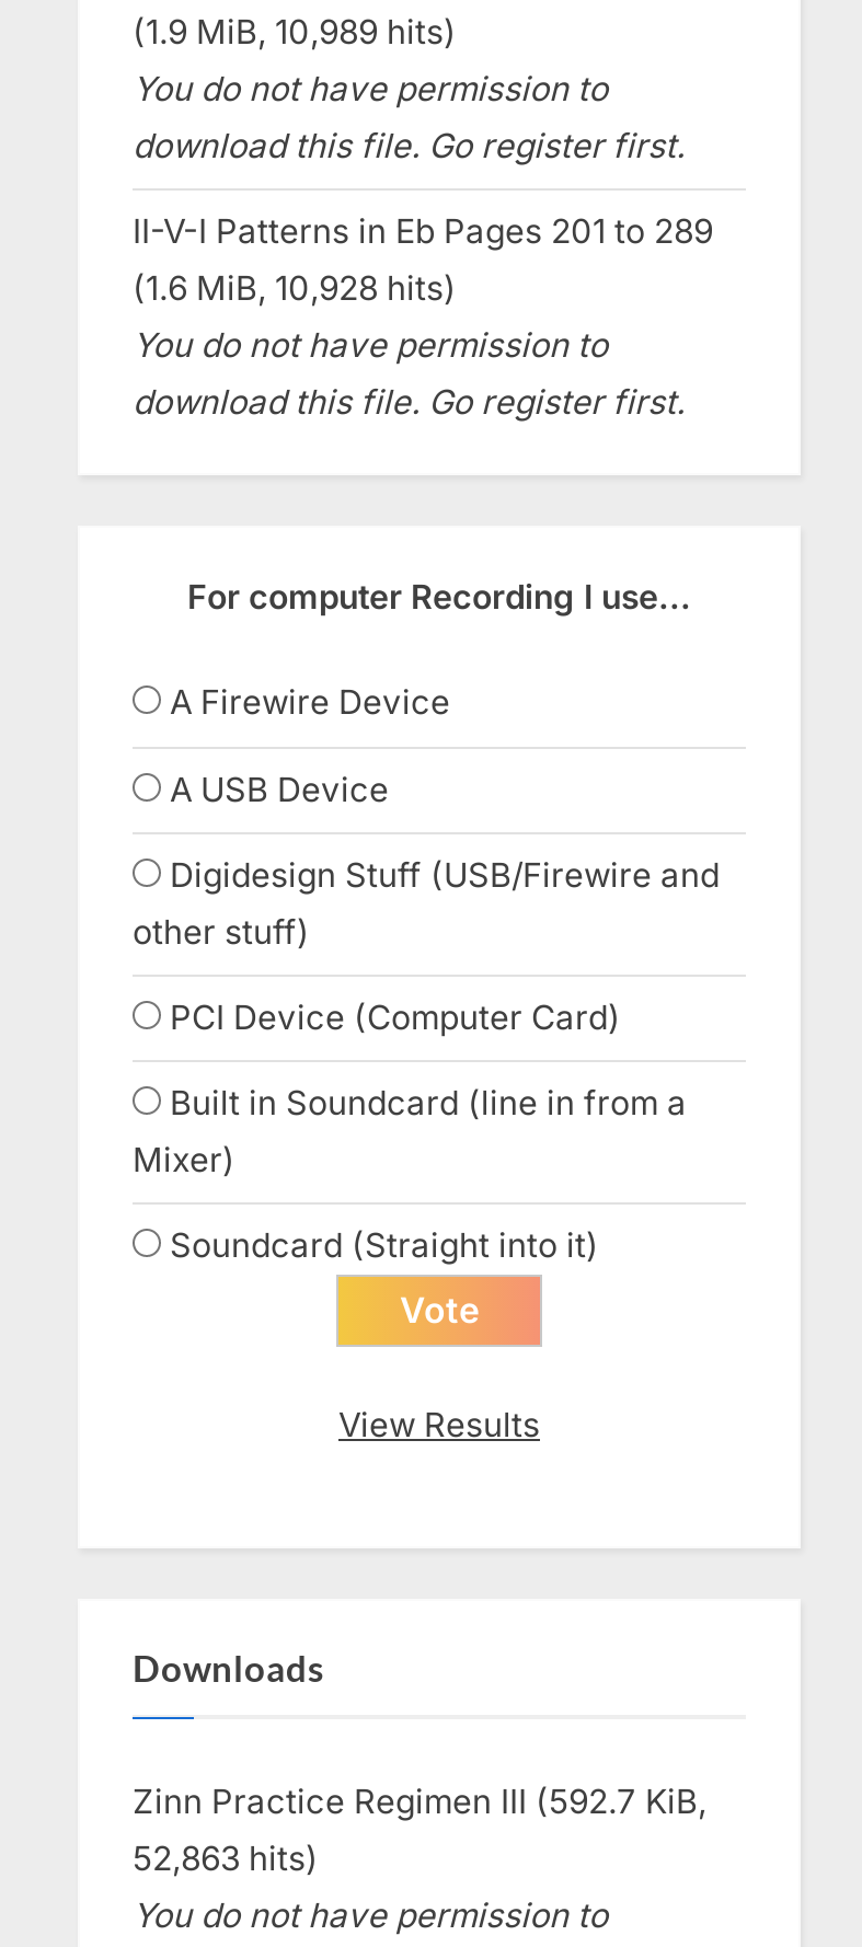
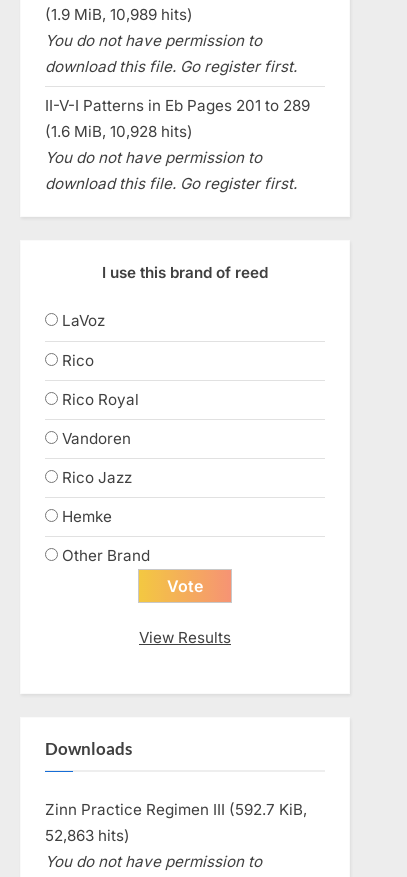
- For computer Recording I use...
- A Firewire Device
- A USB Device
- Digidesign Stuff (USB/Firewire and
- other stuff)
- PCI Device (Computer Card)
- Built in Soundcard (line in from a
- Mixer)
- Soundcard (Straight into it)
+ I use this brand of reed
+ LaVoz
+ Rico
+ Rico Royal
+ Vandoren
+ Rico Jazz
+ Hemke
+ Other Brand
